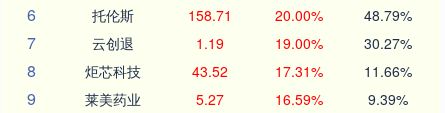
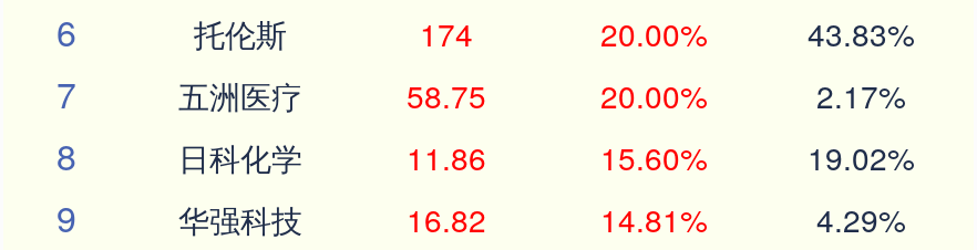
- 158.71
+ 174

- 48.79%
+ 43.83%

- 云创退
- 1.19
- 19.00%
- 30.27%
+ 五洲医疗
+ 58.75
+ 20.00%
+ 2.17%

- 炬芯科技
- 43.52
- 17.31%
- 11.66%
+ 日科化学
+ 11.86
+ 15.60%
+ 19.02%

- 莱美药业
- 5.27
- 16.59%
- 9.39%
+ 华强科技
+ 16.82
+ 14.81%
+ 4.29%
